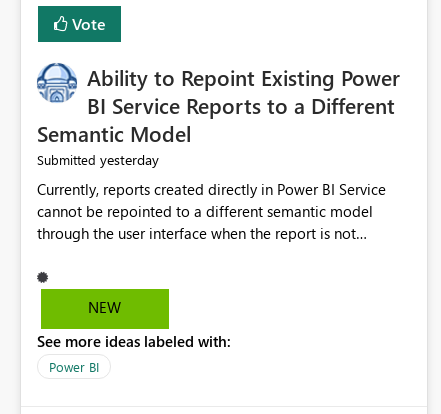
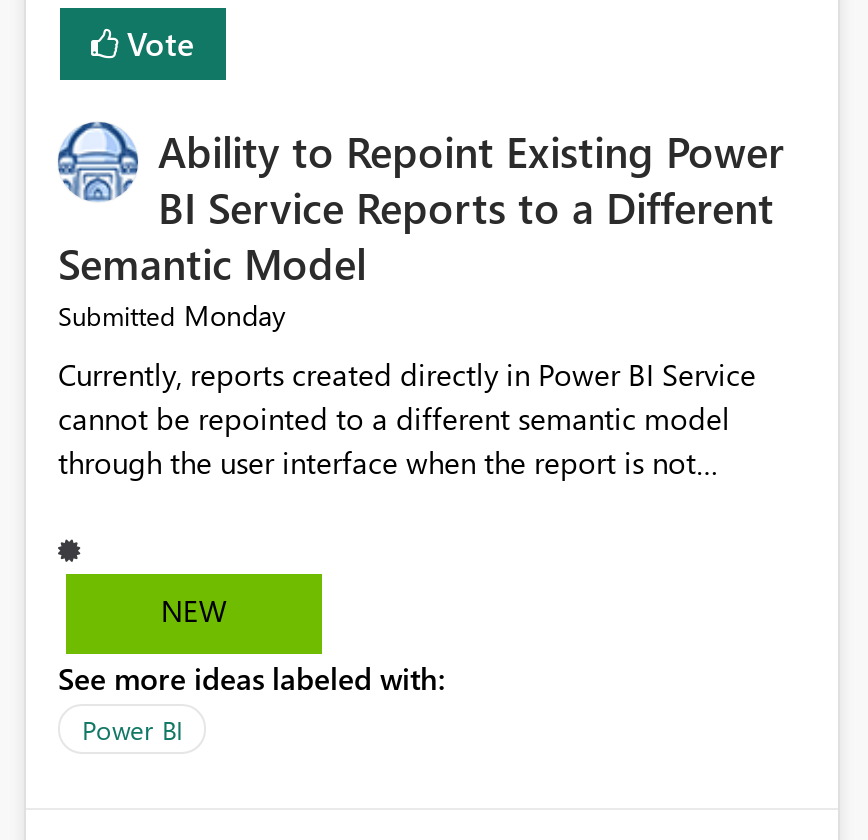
- Submitted yesterday
+ Submitted Monday
